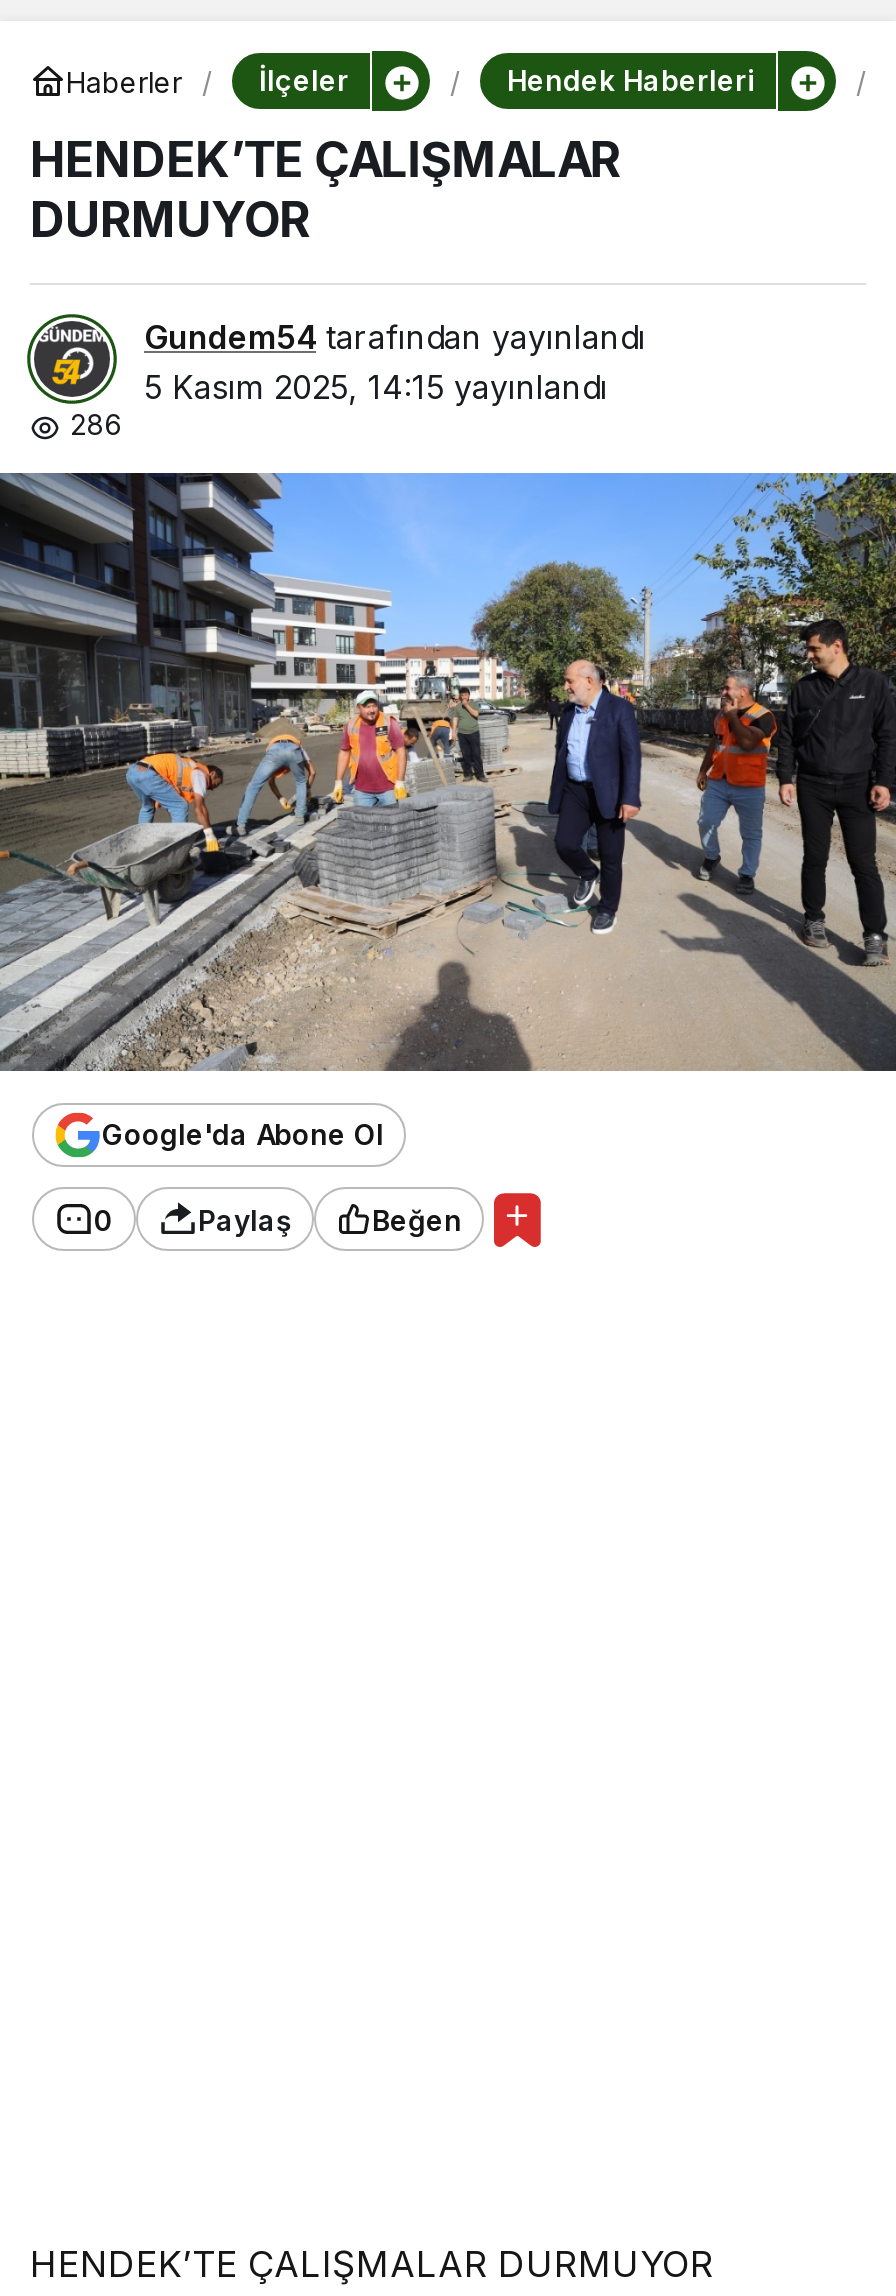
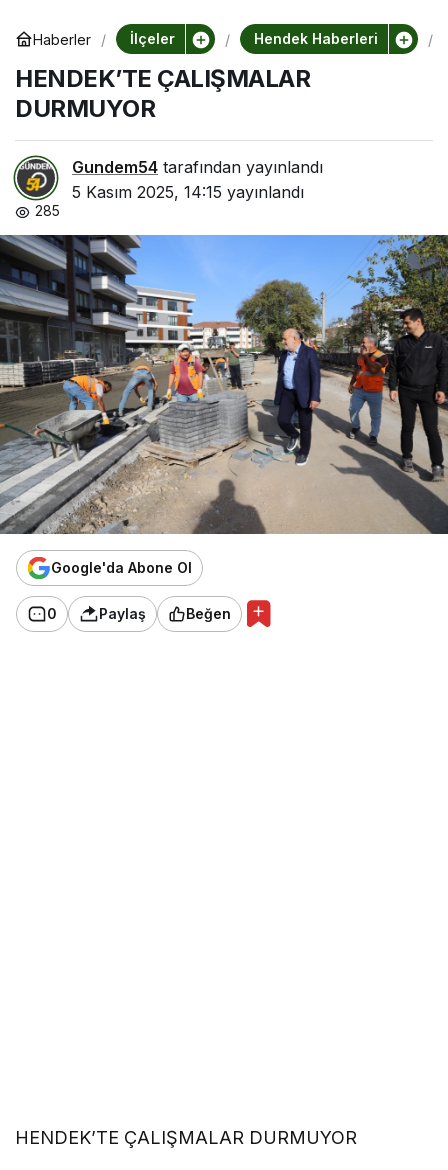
- 286
+ 285
